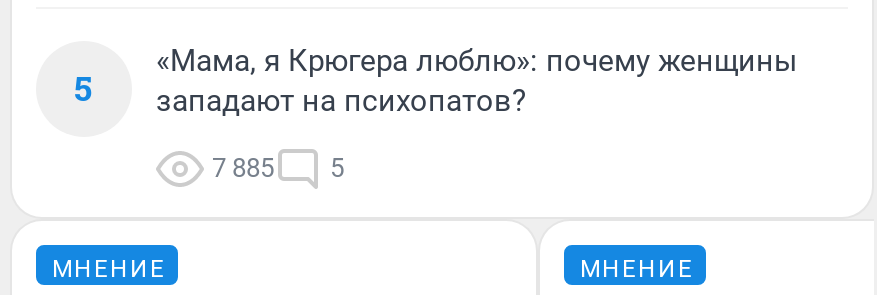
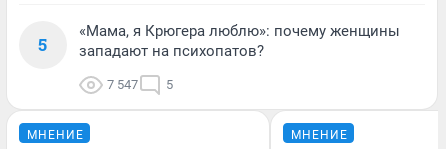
- 7 885 5
+ 7 547 5
